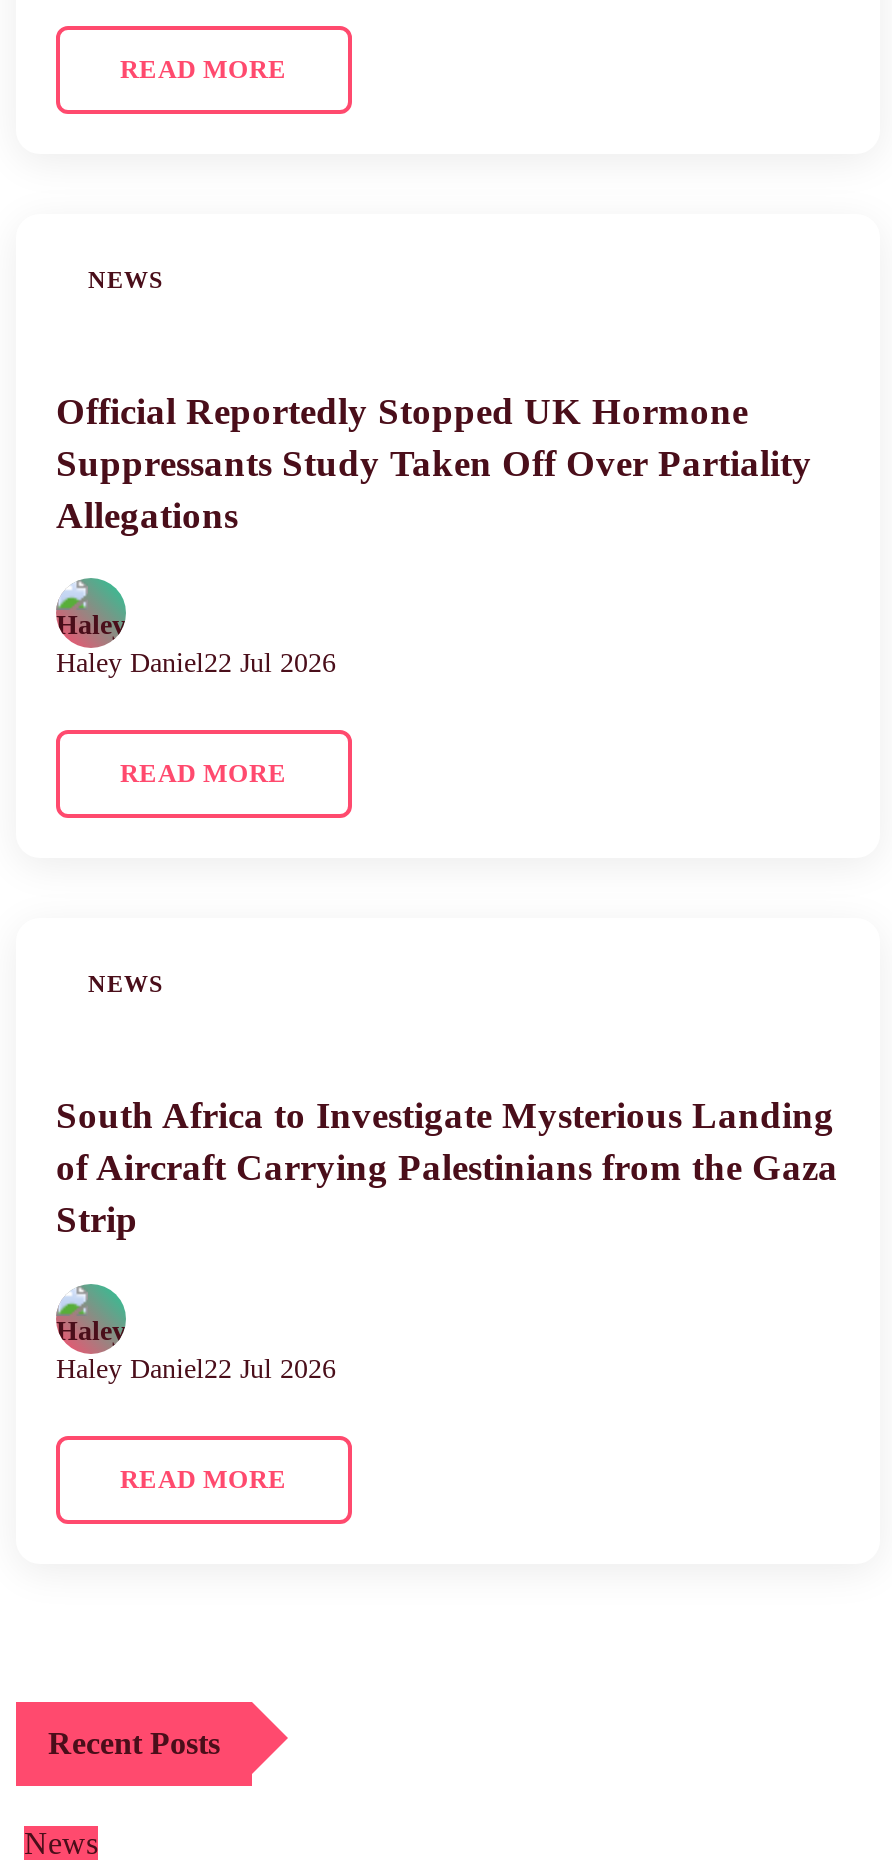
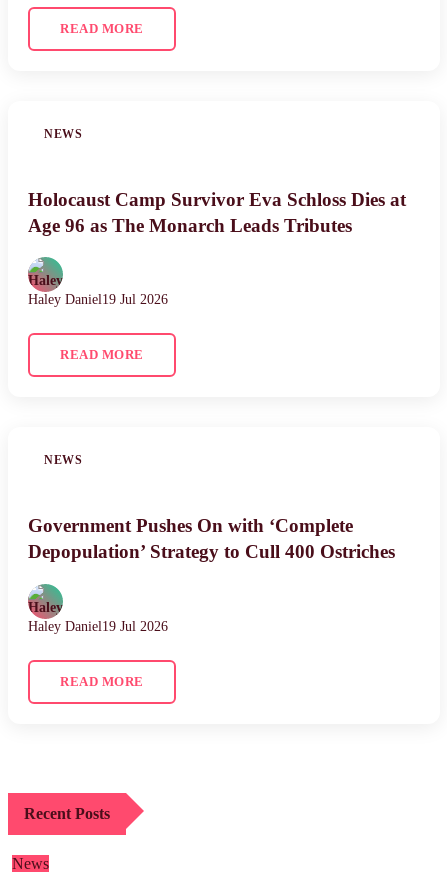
- Official Reportedly Stopped UK Hormone
- Suppressants Study Taken Off Over Partiality
- Allegations
+ Holocaust Camp Survivor Eva Schloss Dies at
+ Age 96 as The Monarch Leads Tributes

- Haley Daniel22 Jul 2026
+ Haley Daniel19 Jul 2026

- South Africa to Investigate Mysterious Landing
- of Aircraft Carrying Palestinians from the Gaza
- Strip
+ Government Pushes On with ‘Complete
+ Depopulation’ Strategy to Cull 400 Ostriches

- Haley Daniel22 Jul 2026
+ Haley Daniel19 Jul 2026
